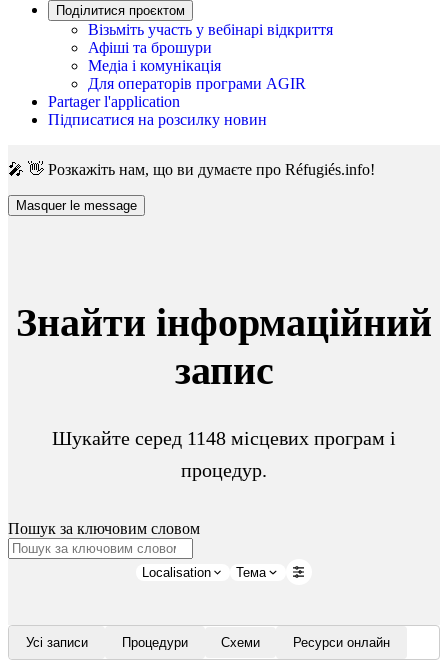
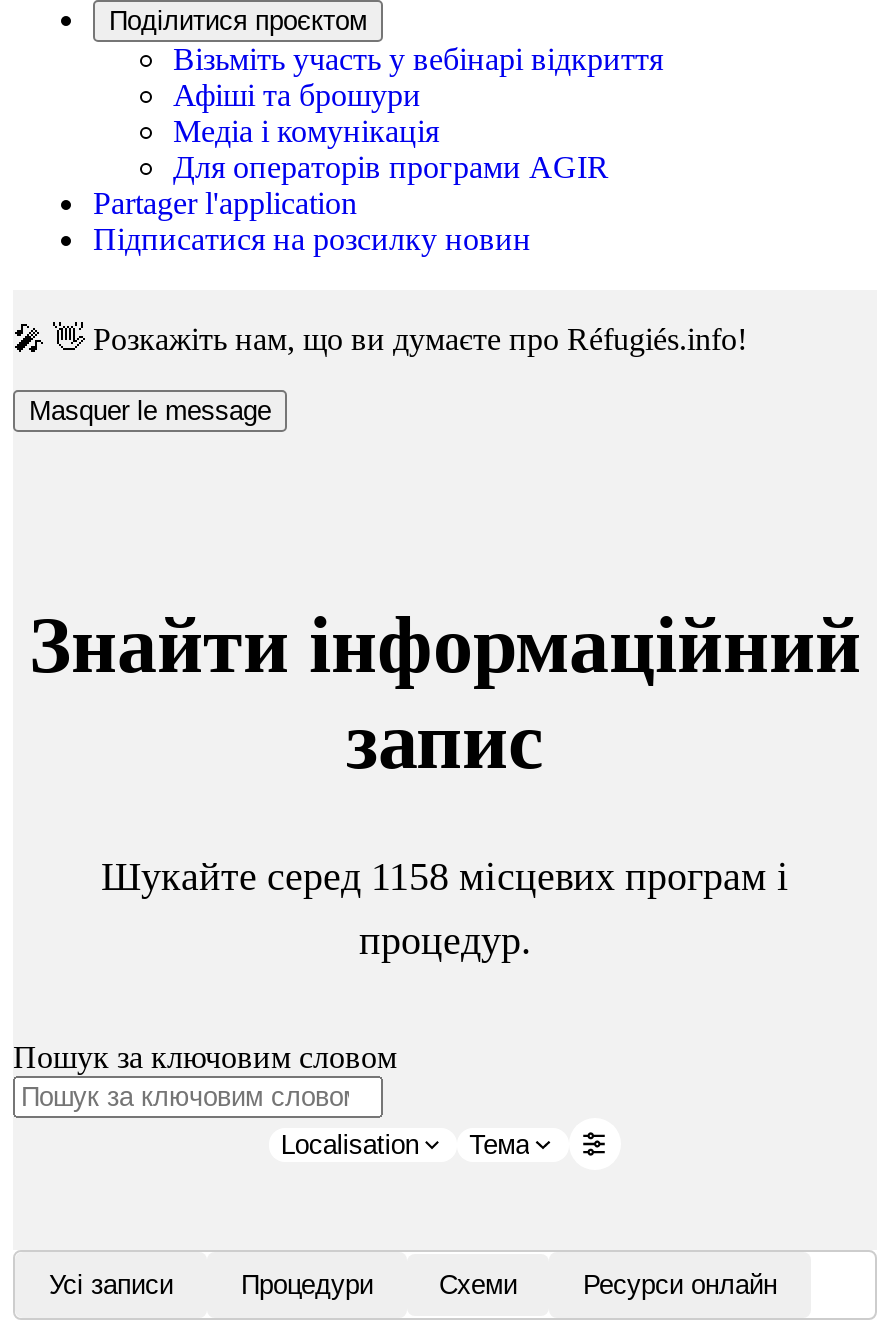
- Шукайте серед 1148 місцевих програм і
+ Шукайте серед 1158 місцевих програм і
